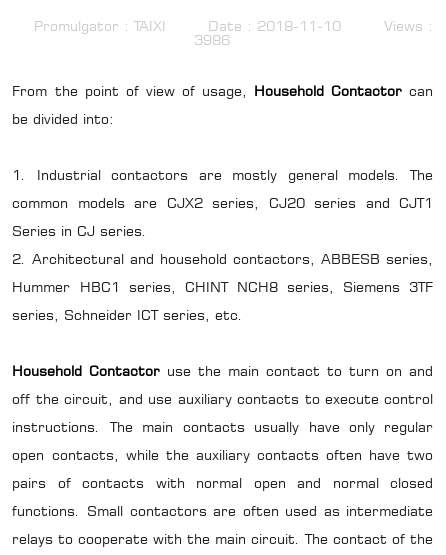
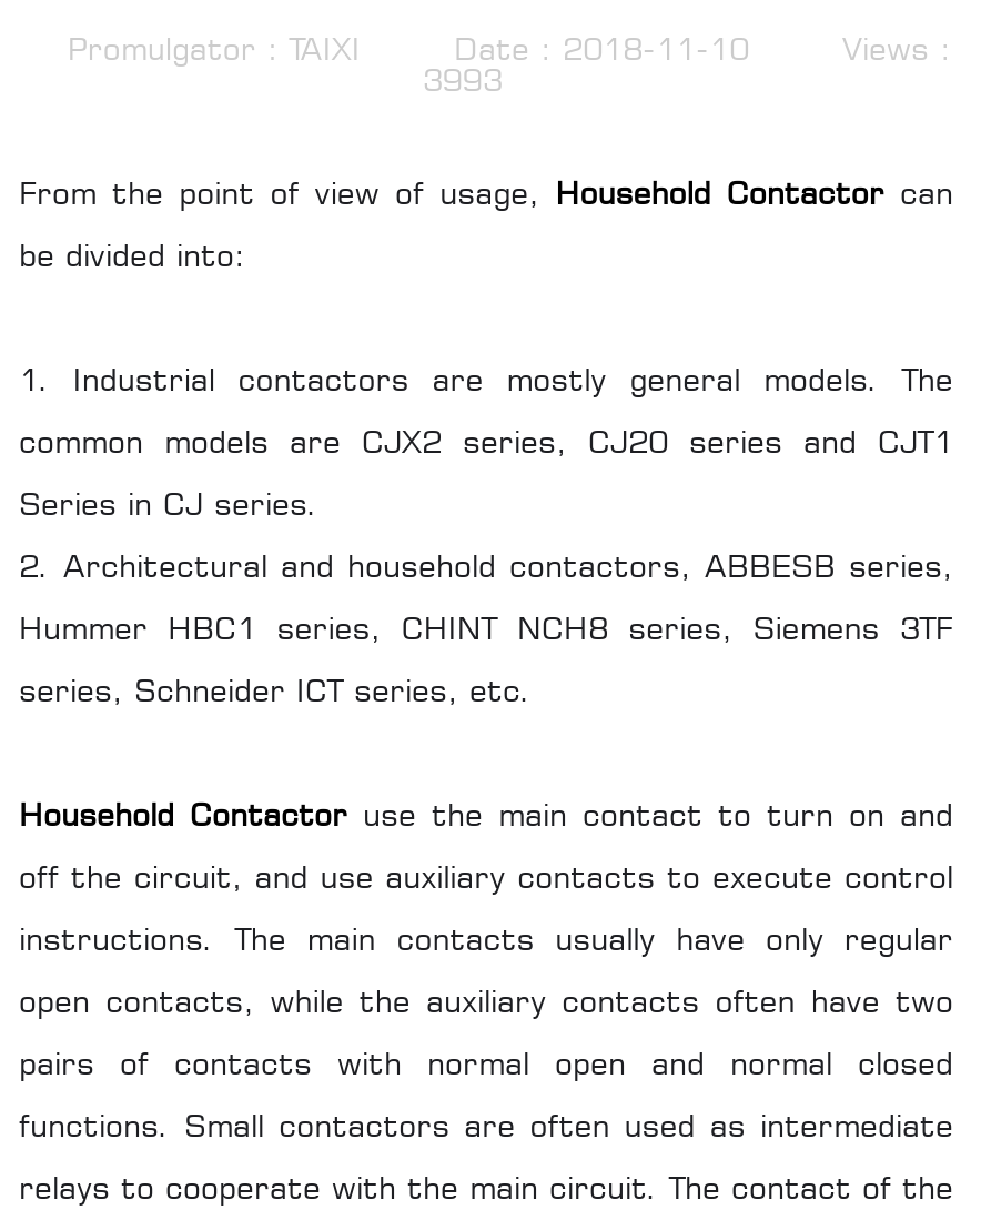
- 3986
+ 3993
